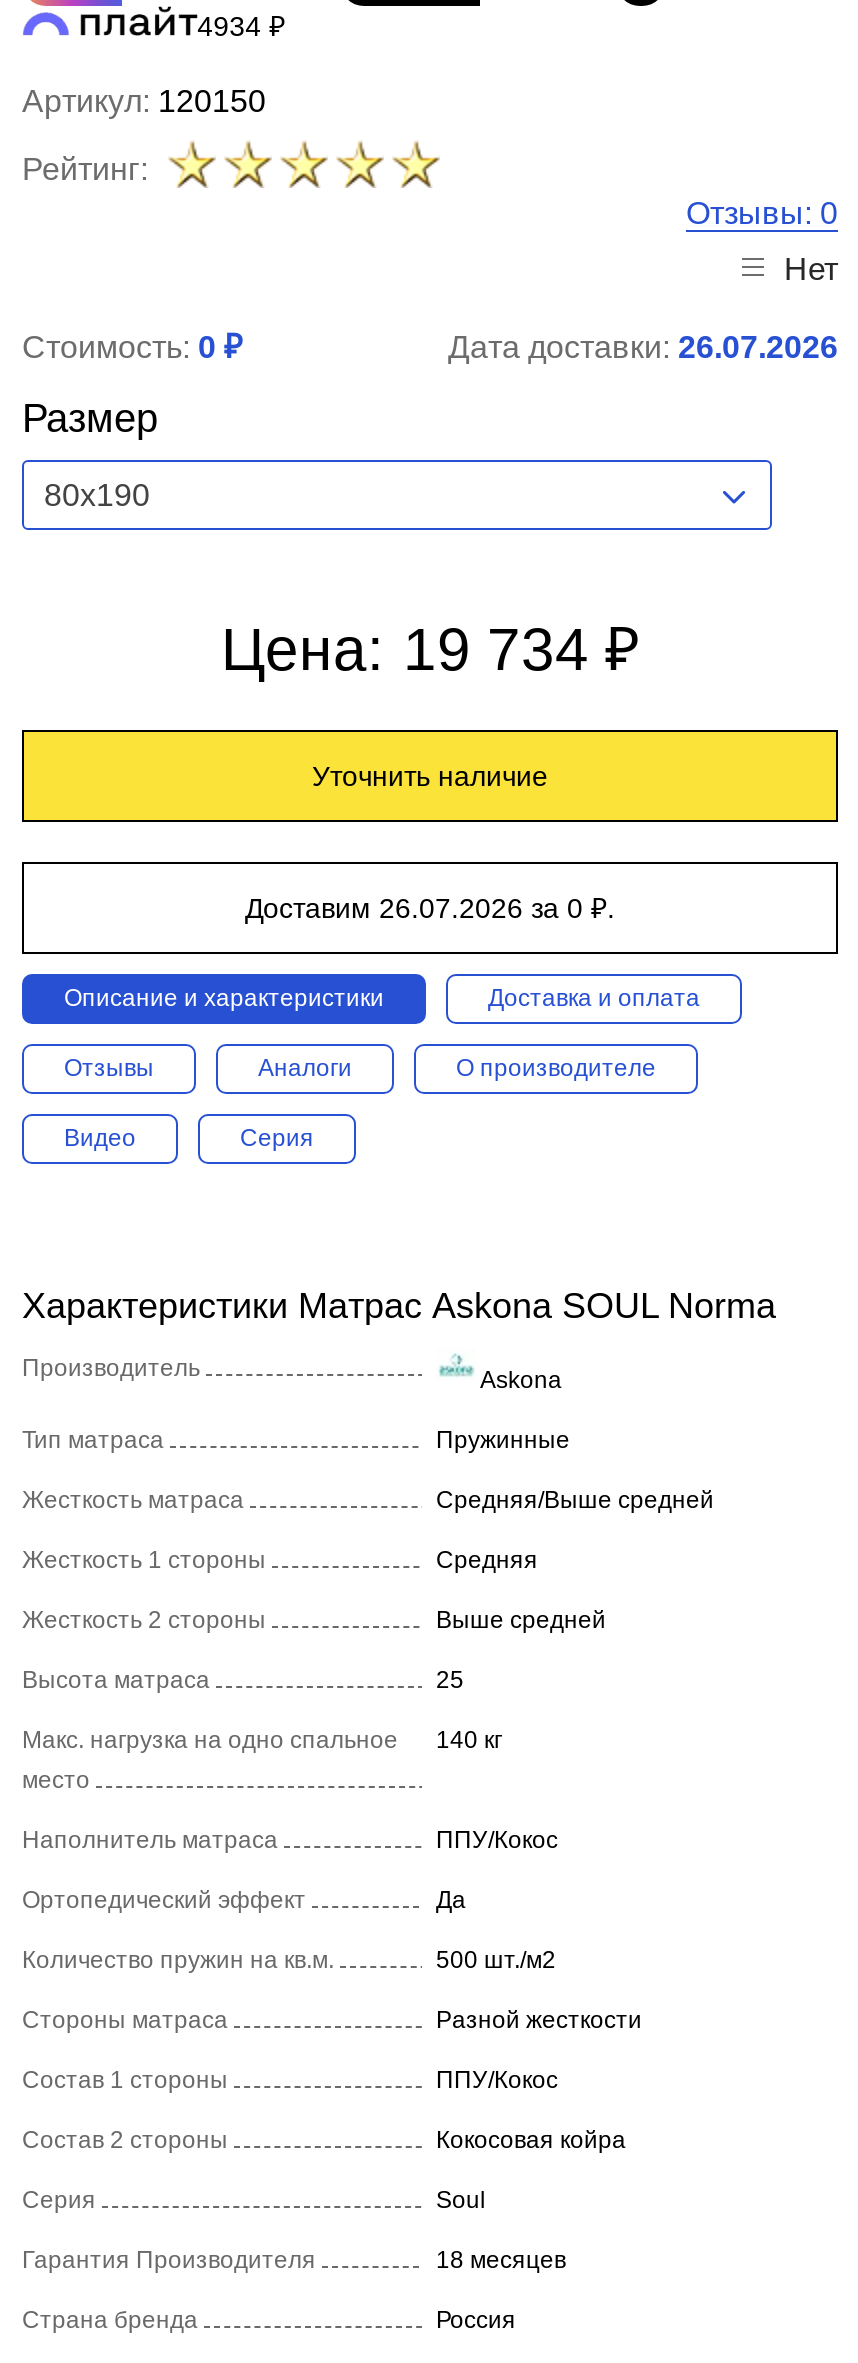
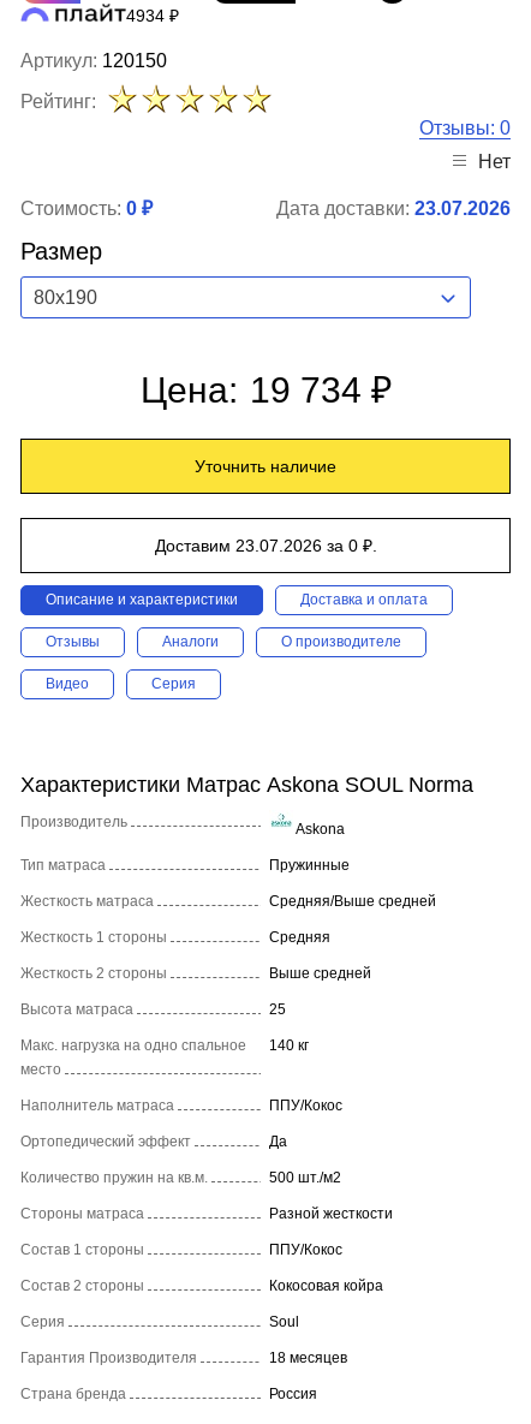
- Дата доставки: 26.07.2026
+ Дата доставки: 23.07.2026

- Доставим 26.07.2026 за 0 ₽.
+ Доставим 23.07.2026 за 0 ₽.
